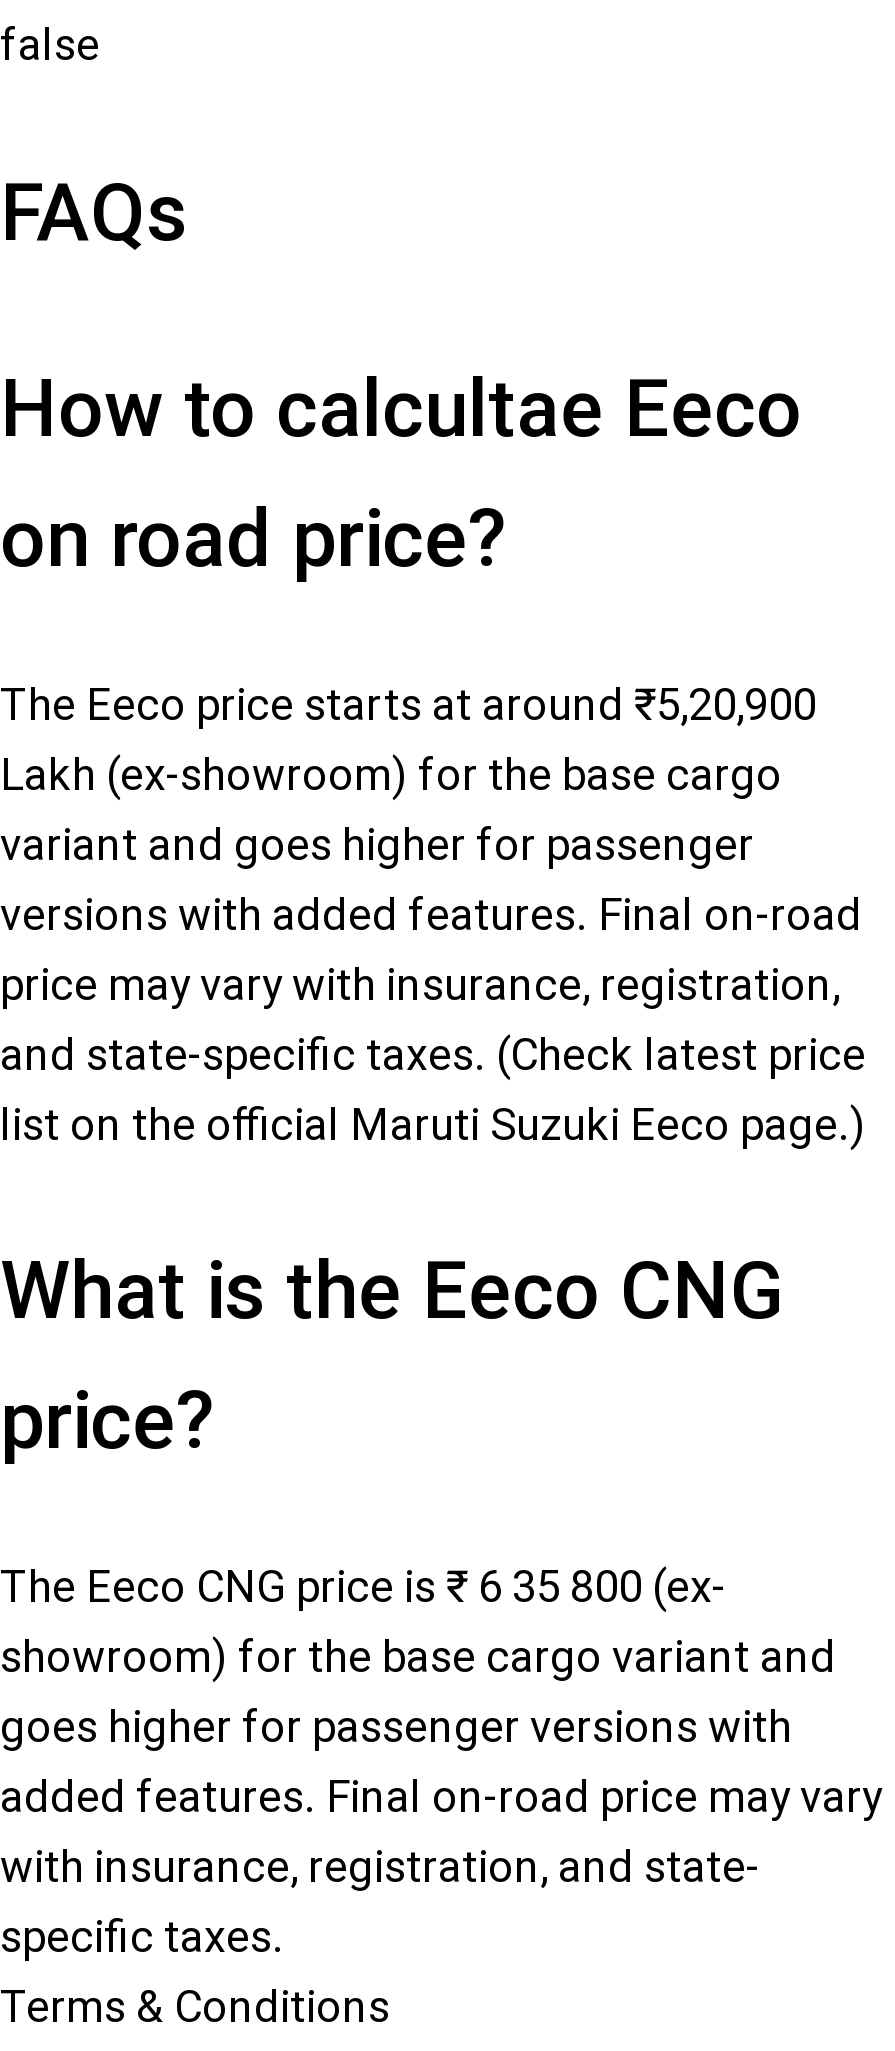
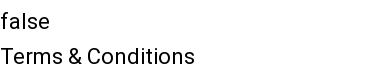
- FAQs
- How to calcultae Eeco
- on road price?
- The Eeco price starts at around ₹5,20,900
- Lakh (ex-showroom) for the base cargo
- variant and goes higher for passenger
- versions with added features. Final on-road
- price may vary with insurance, registration,
- and state-specific taxes. (Check latest price
- list on the official Maruti Suzuki Eeco page.)
- What is the Eeco CNG
- price?
- The Eeco CNG price is ₹ 6 35 800 (ex-
- showroom) for the base cargo variant and
- goes higher for passenger versions with
- added features. Final on-road price may vary
- with insurance, registration, and state-
- specific taxes.
